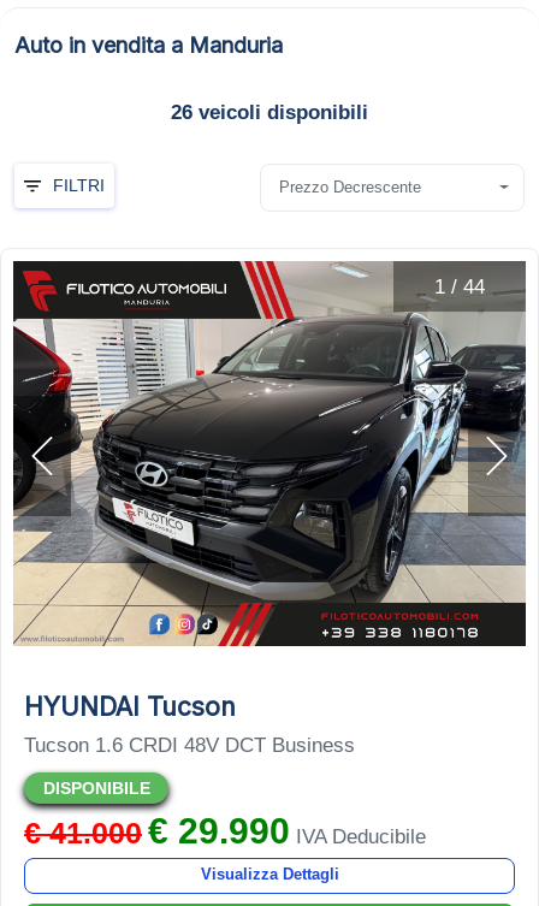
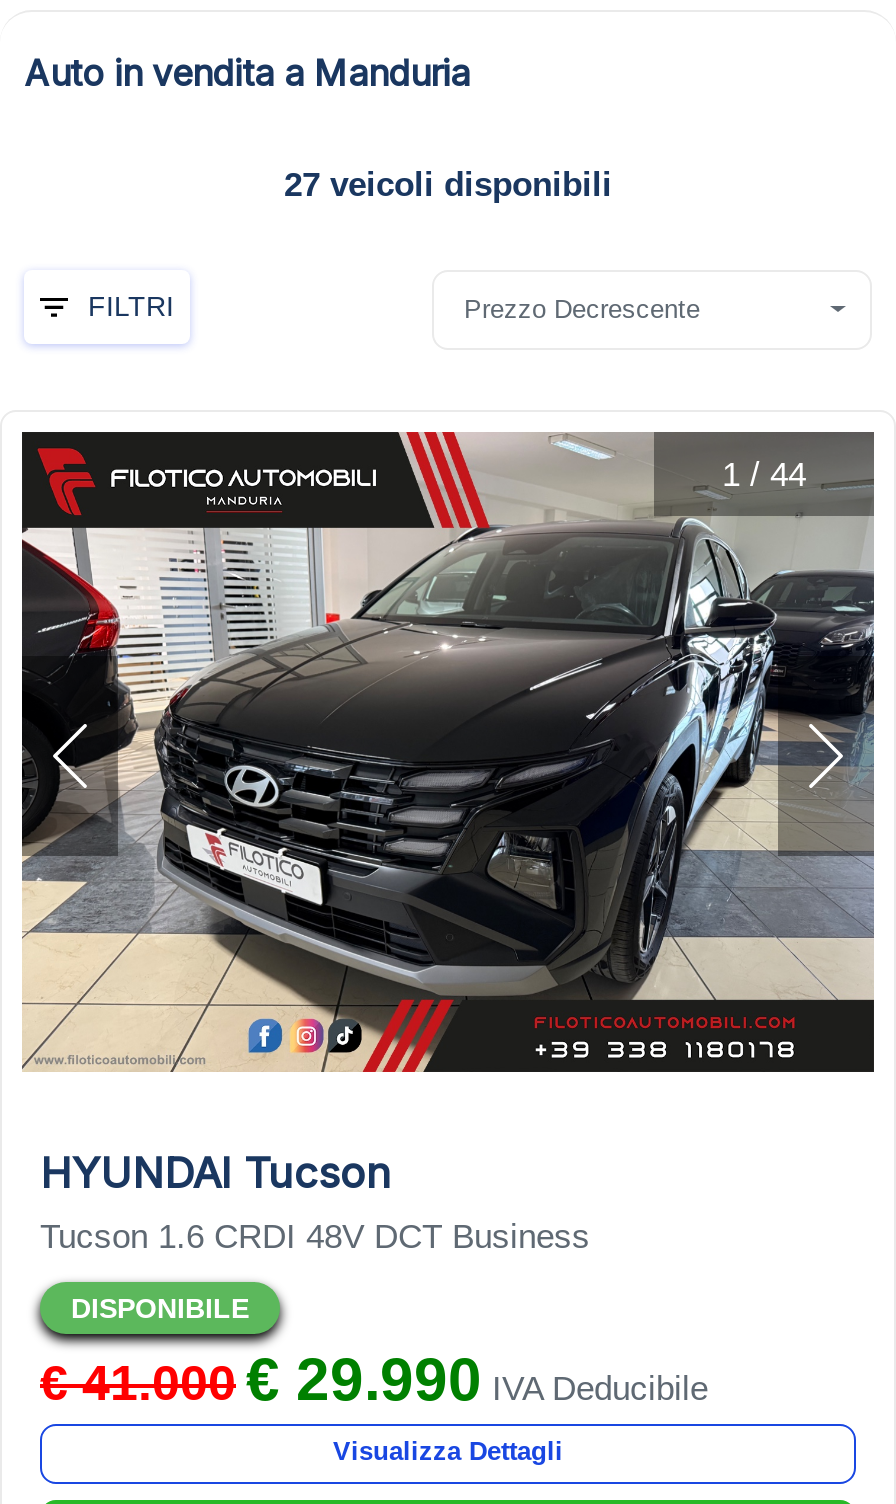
- 26 veicoli disponibili
+ 27 veicoli disponibili
